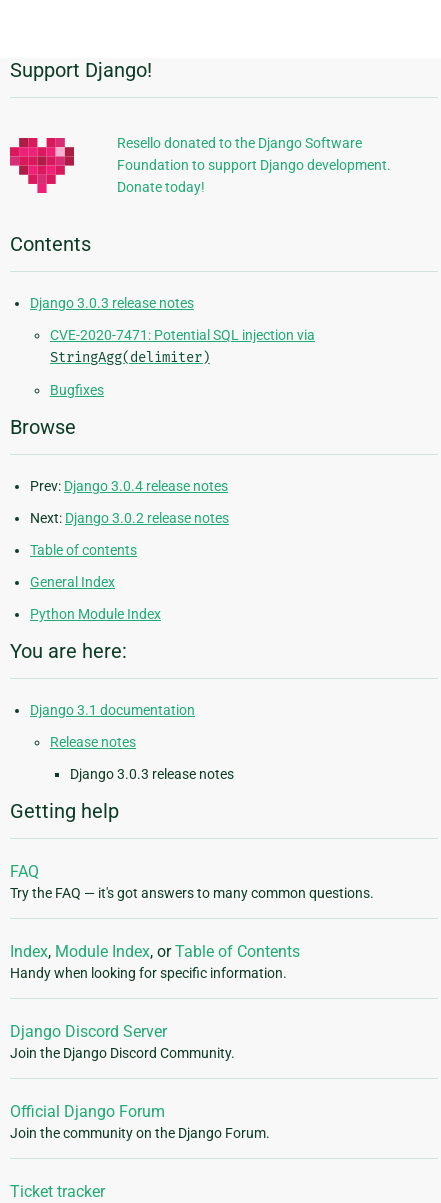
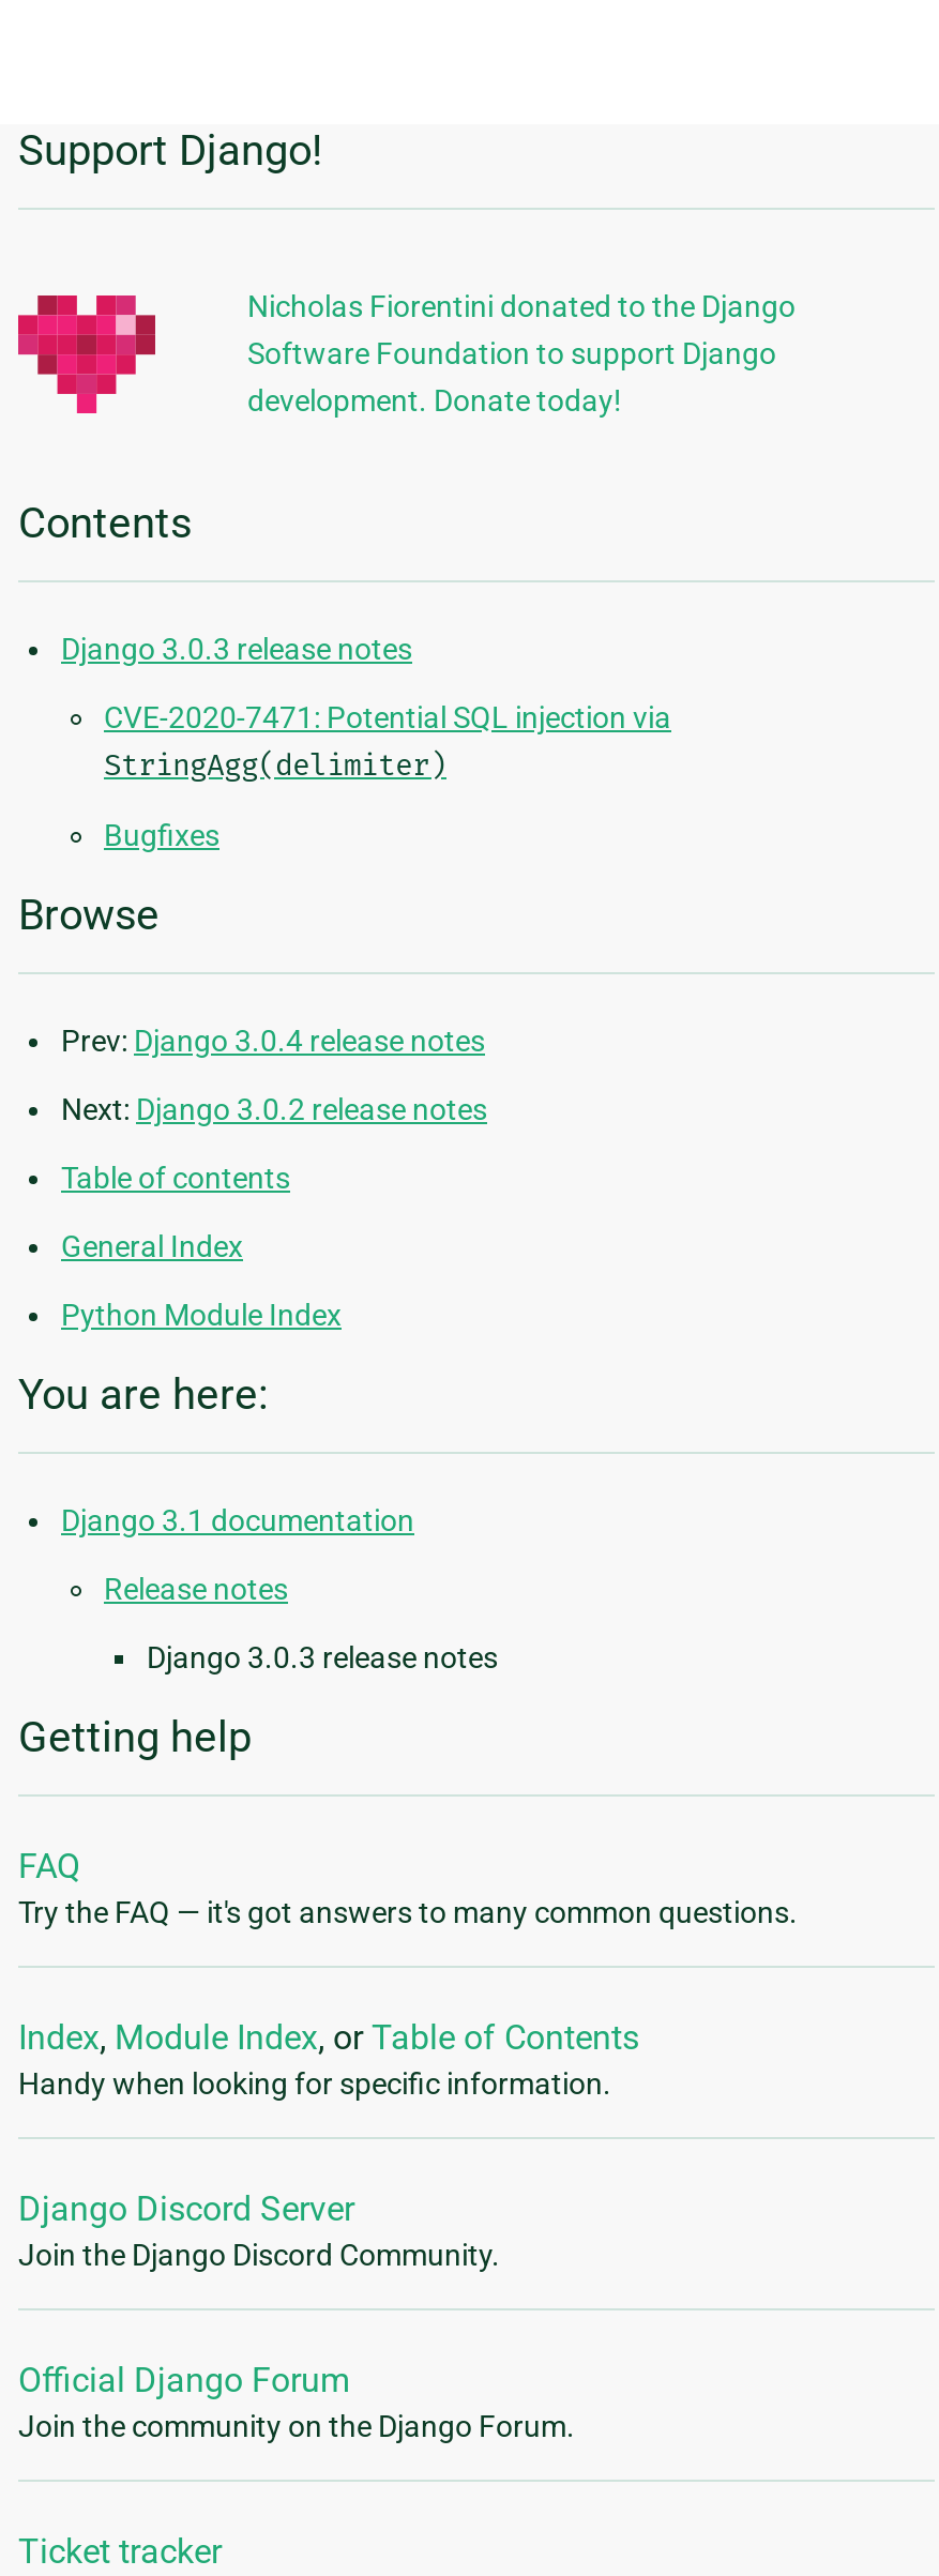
- Resello donated to the Django Software
- Foundation to support Django development.
- Donate today!
+ Nicholas Fiorentini donated to the Django
+ Software Foundation to support Django
+ development. Donate today!
